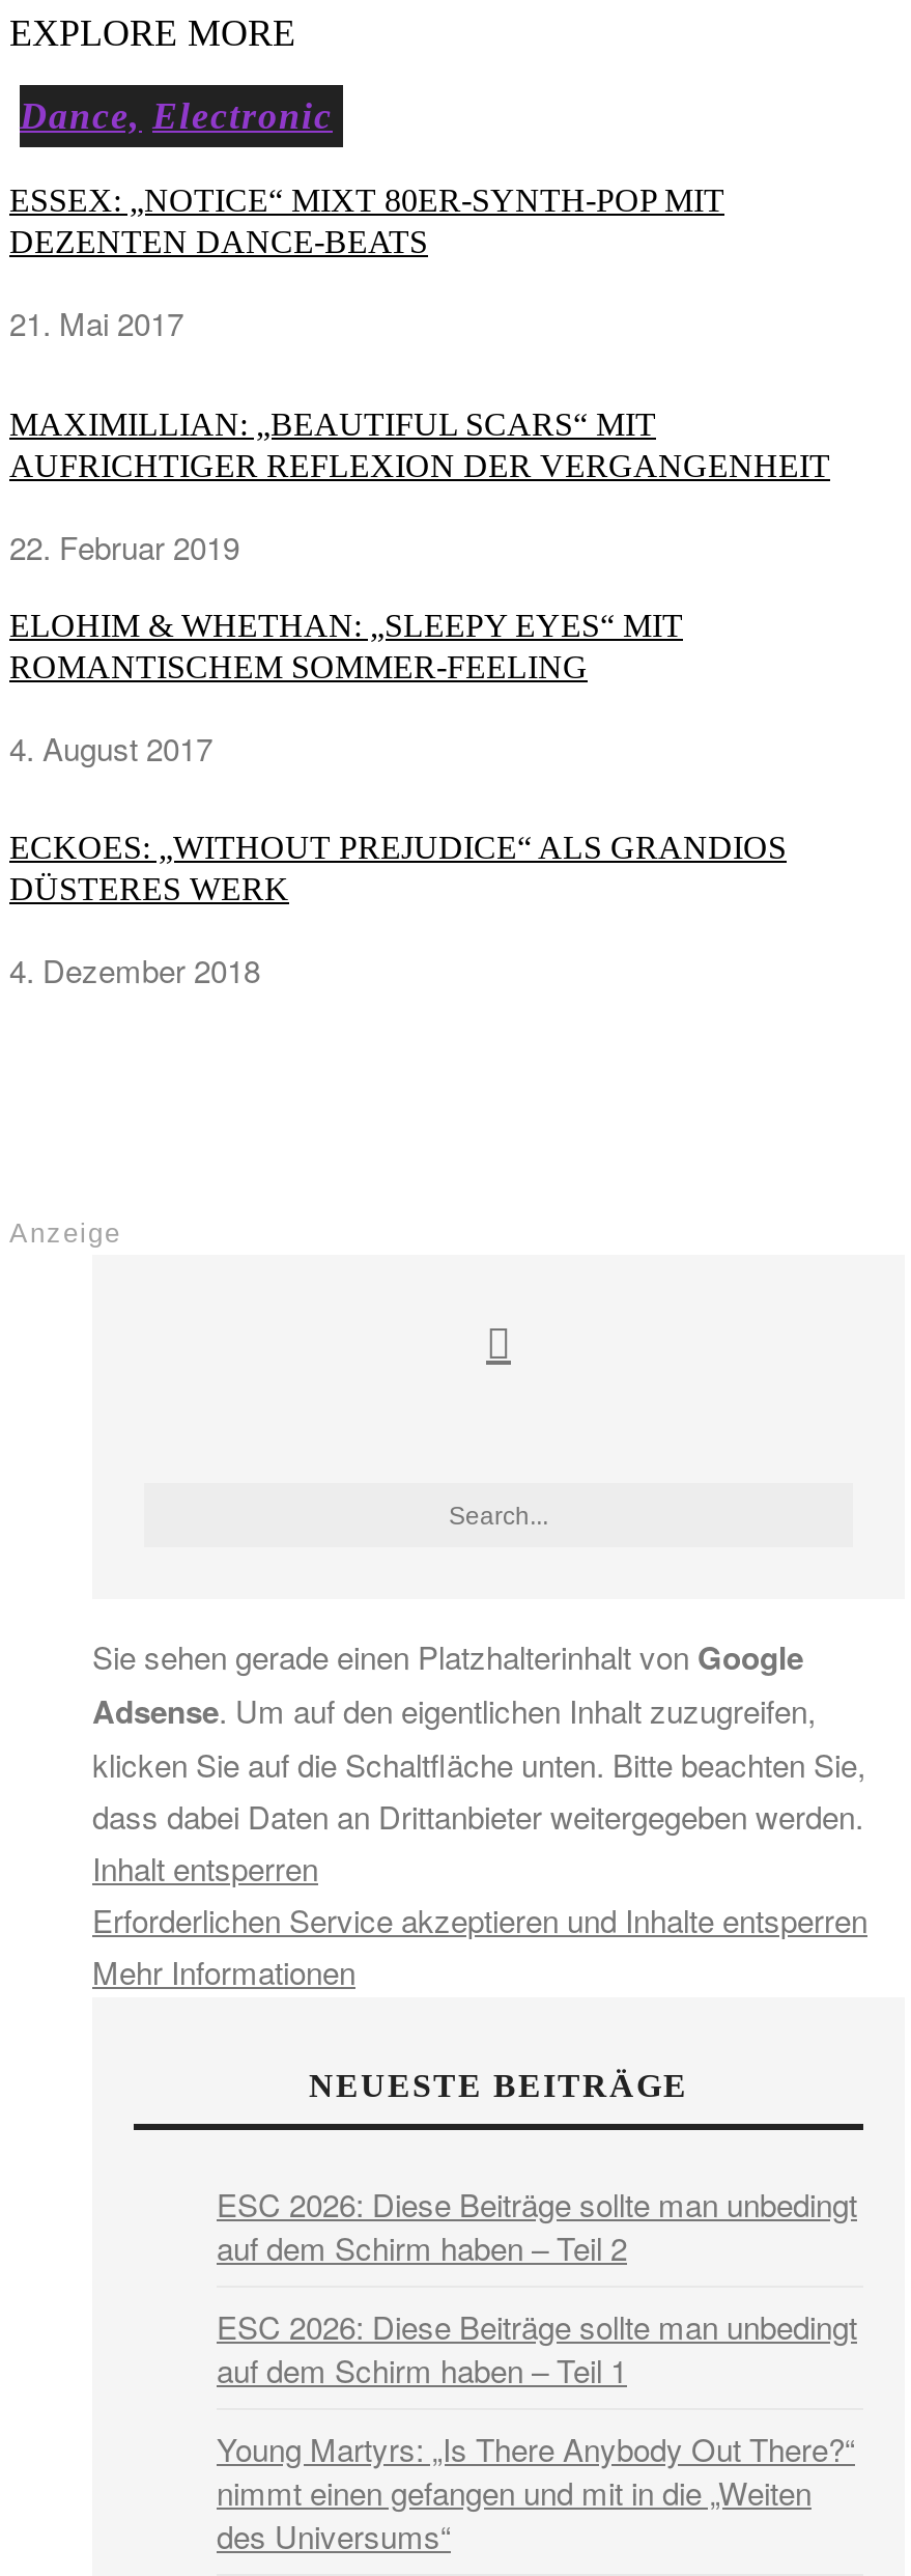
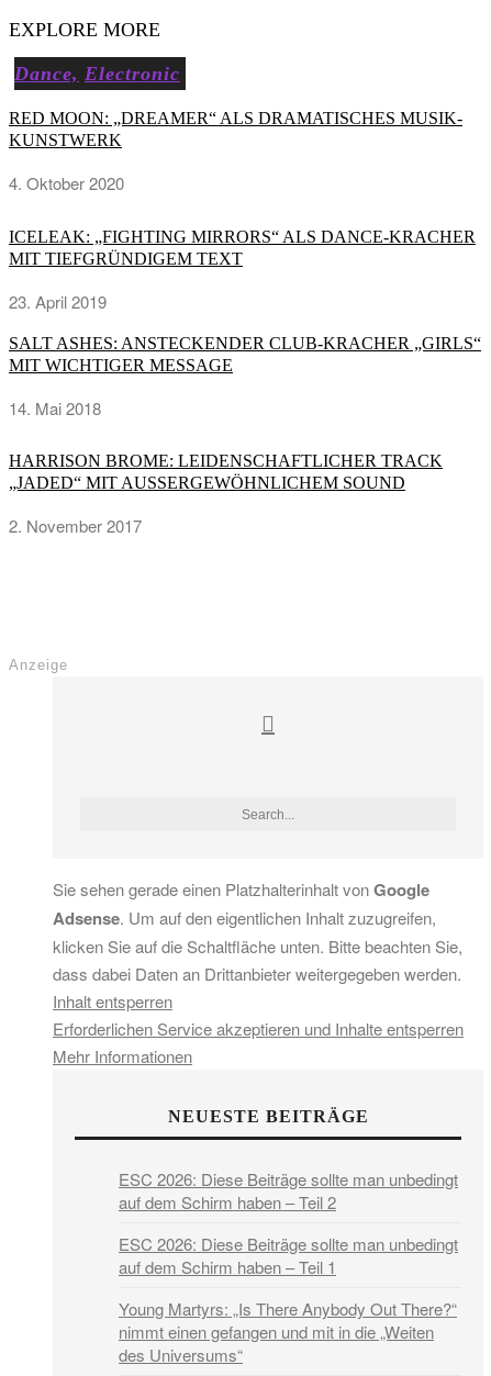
- ESSEX: „NOTICE“ MIXT 80ER-SYNTH-POP MIT
- DEZENTEN DANCE-BEATS
+ RED MOON: „DREAMER“ ALS DRAMATISCHES MUSIK-
+ KUNSTWERK

- 21. Mai 2017
+ 4. Oktober 2020

- MAXIMILLIAN: „BEAUTIFUL SCARS“ MIT
- AUFRICHTIGER REFLEXION DER VERGANGENHEIT
+ ICELEAK: „FIGHTING MIRRORS“ ALS DANCE-KRACHER
+ MIT TIEFGRÜNDIGEM TEXT

- 22. Februar 2019
+ 23. April 2019

- ELOHIM & WHETHAN: „SLEEPY EYES“ MIT
- ROMANTISCHEM SOMMER-FEELING
+ SALT ASHES: ANSTECKENDER CLUB-KRACHER „GIRLS“
+ MIT WICHTIGER MESSAGE

- 4. August 2017
+ 14. Mai 2018

- ECKOES: „WITHOUT PREJUDICE“ ALS GRANDIOS
- DÜSTERES WERK
+ HARRISON BROME: LEIDENSCHAFTLICHER TRACK
+ „JADED“ MIT AUSSERGEWÖHNLICHEM SOUND

- 4. Dezember 2018
+ 2. November 2017
